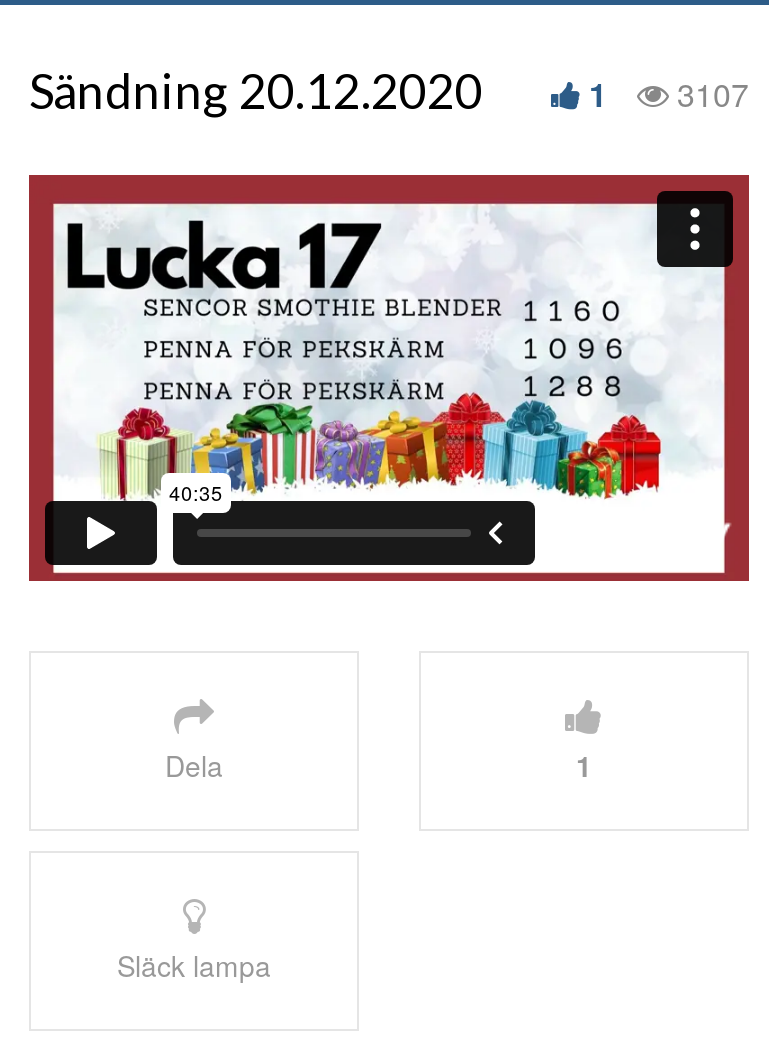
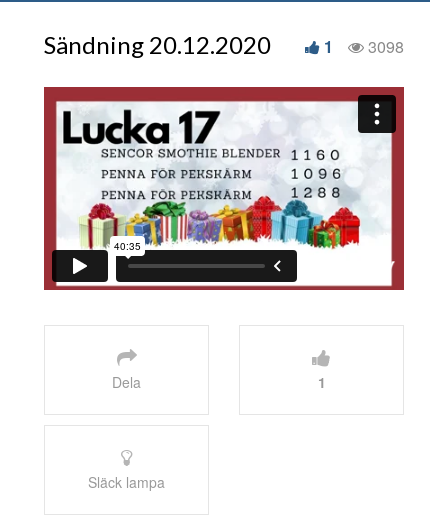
- 1 3107
+ 1 3098
